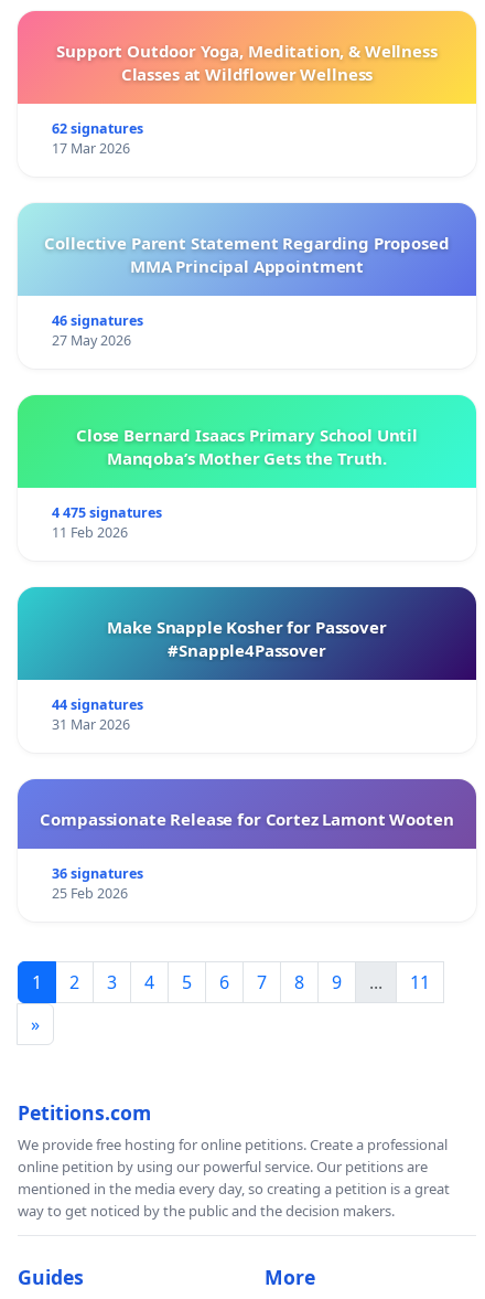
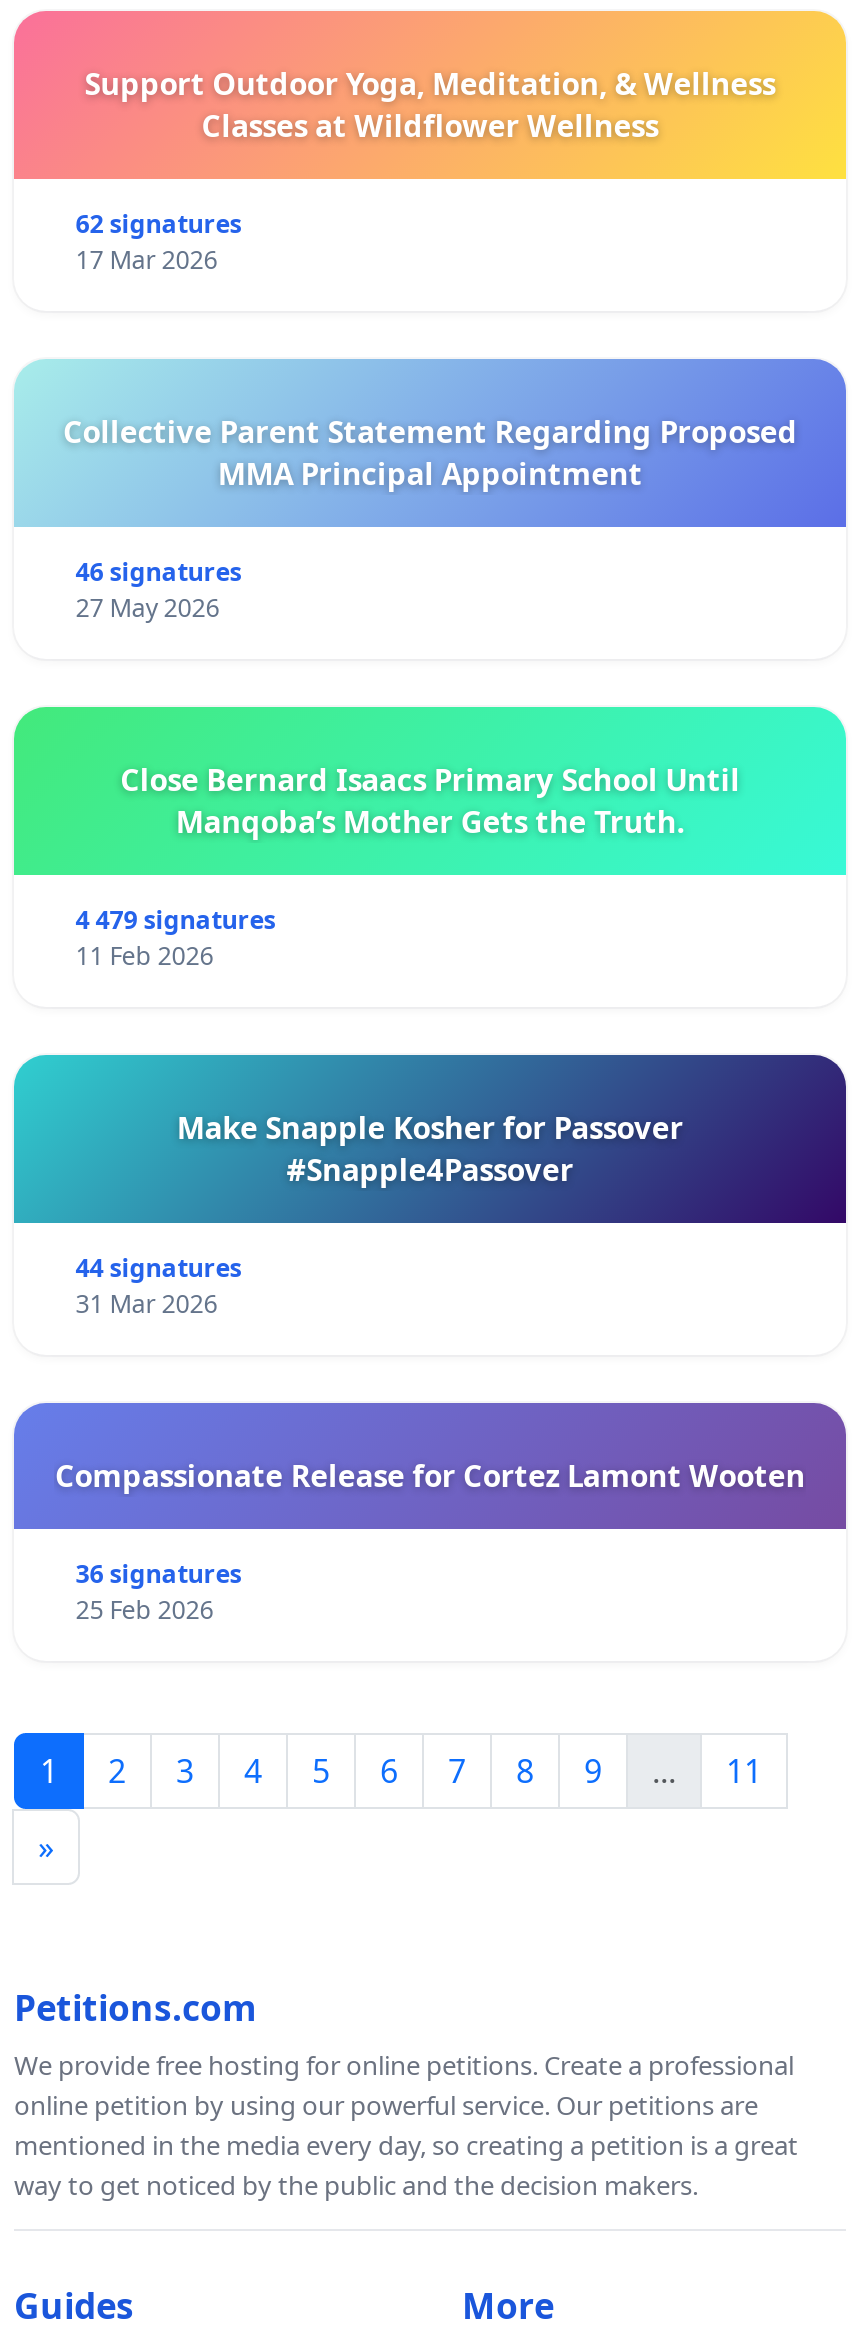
- 4 475 signatures
+ 4 479 signatures
